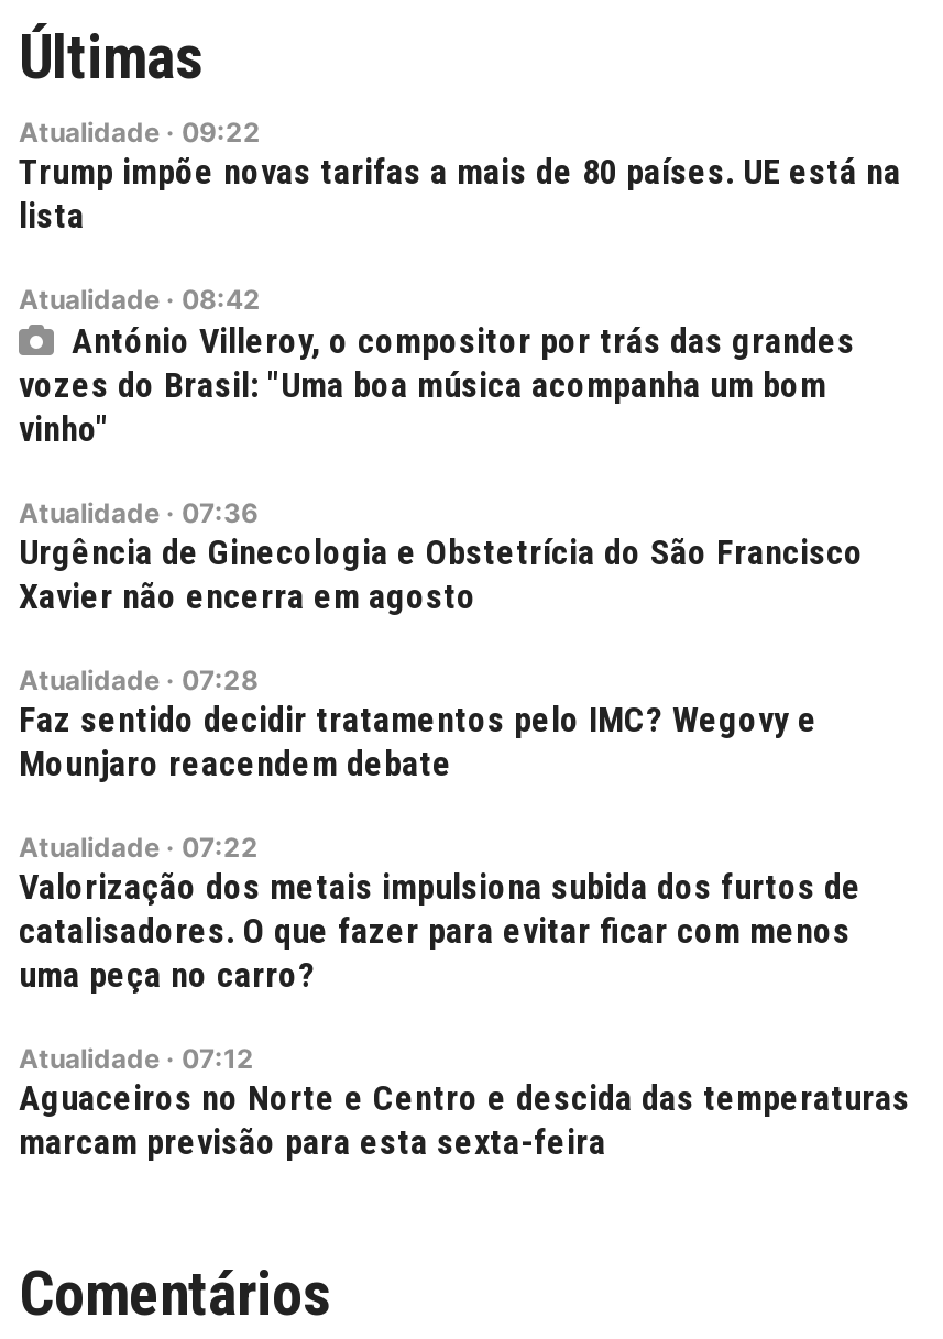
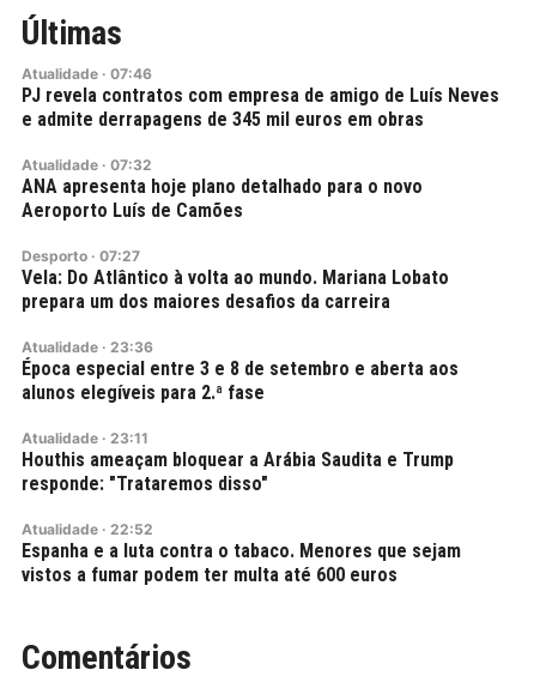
- Atualidade · 09:22
- Trump impõe novas tarifas a mais de 80 países. UE está na
- lista
+ Atualidade · 07:46
+ PJ revela contratos com empresa de amigo de Luís Neves
+ e admite derrapagens de 345 mil euros em obras

- Atualidade · 08:42
- António Villeroy, o compositor por trás das grandes
- vozes do Brasil: "Uma boa música acompanha um bom
- vinho"
+ Atualidade · 07:32
+ ANA apresenta hoje plano detalhado para o novo
+ Aeroporto Luís de Camões

- Atualidade · 07:36
- Urgência de Ginecologia e Obstetrícia do São Francisco
- Xavier não encerra em agosto
+ Desporto · 07:27
+ Vela: Do Atlântico à volta ao mundo. Mariana Lobato
+ prepara um dos maiores desafios da carreira

- Atualidade · 07:28
- Faz sentido decidir tratamentos pelo IMC? Wegovy e
- Mounjaro reacendem debate
+ Atualidade · 23:36
+ Época especial entre 3 e 8 de setembro e aberta aos
+ alunos elegíveis para 2.ª fase

- Atualidade · 07:22
- Valorização dos metais impulsiona subida dos furtos de
- catalisadores. O que fazer para evitar ficar com menos
- uma peça no carro?
+ Atualidade · 23:11
+ Houthis ameaçam bloquear a Arábia Saudita e Trump
+ responde: "Trataremos disso"

- Atualidade · 07:12
- Aguaceiros no Norte e Centro e descida das temperaturas
- marcam previsão para esta sexta-feira
+ Atualidade · 22:52
+ Espanha e a luta contra o tabaco. Menores que sejam
+ vistos a fumar podem ter multa até 600 euros
